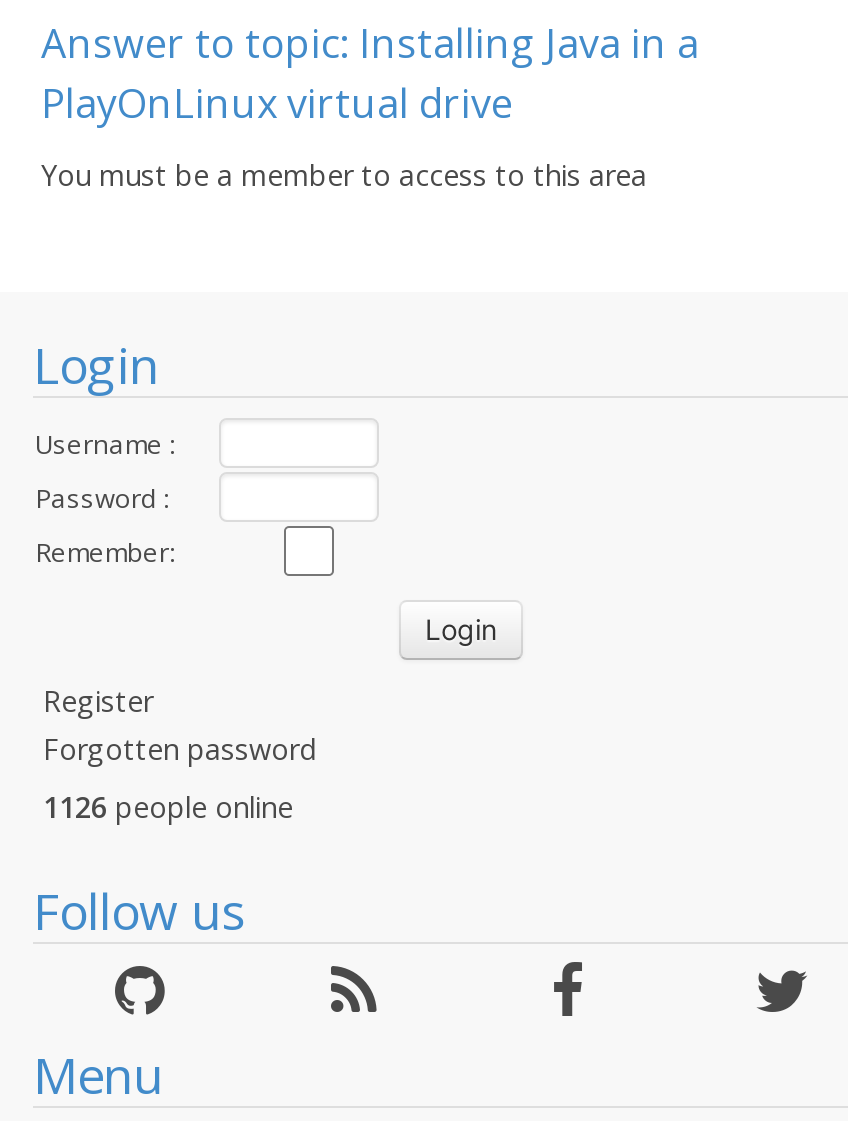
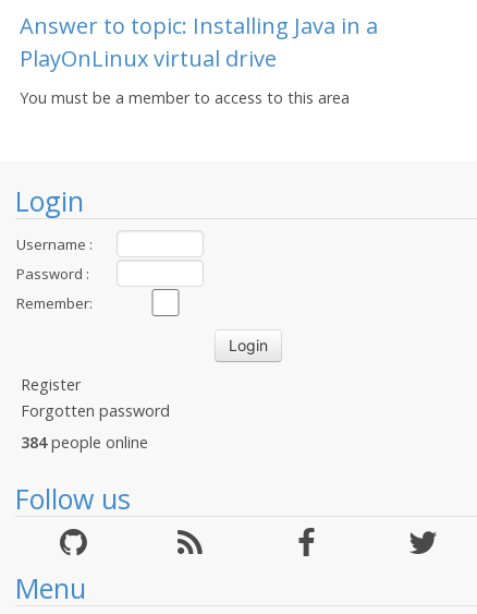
- 1126 people online
+ 384 people online
